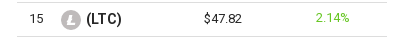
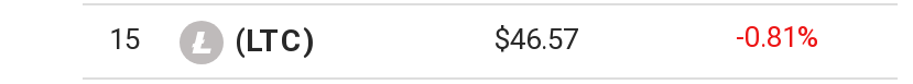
- $47.82
+ $46.57

- 2.14%
+ -0.81%
